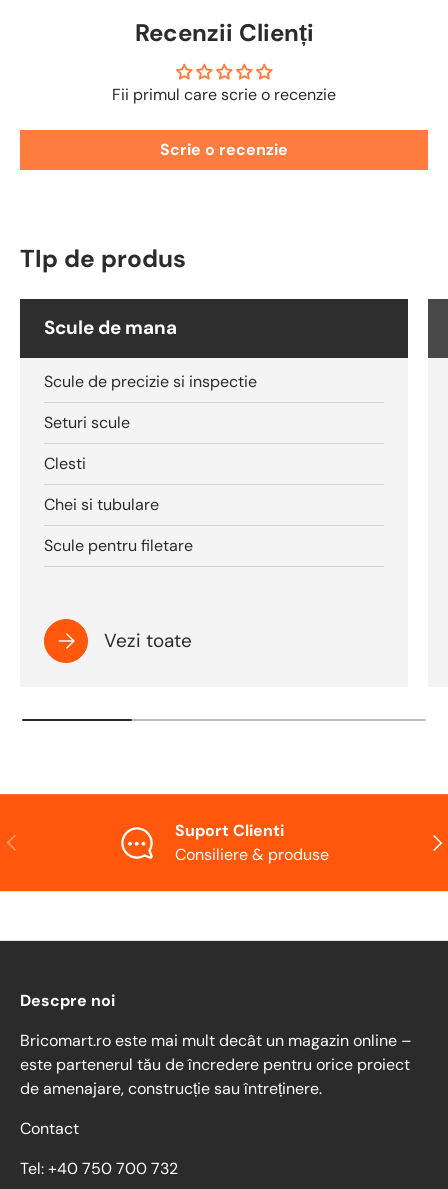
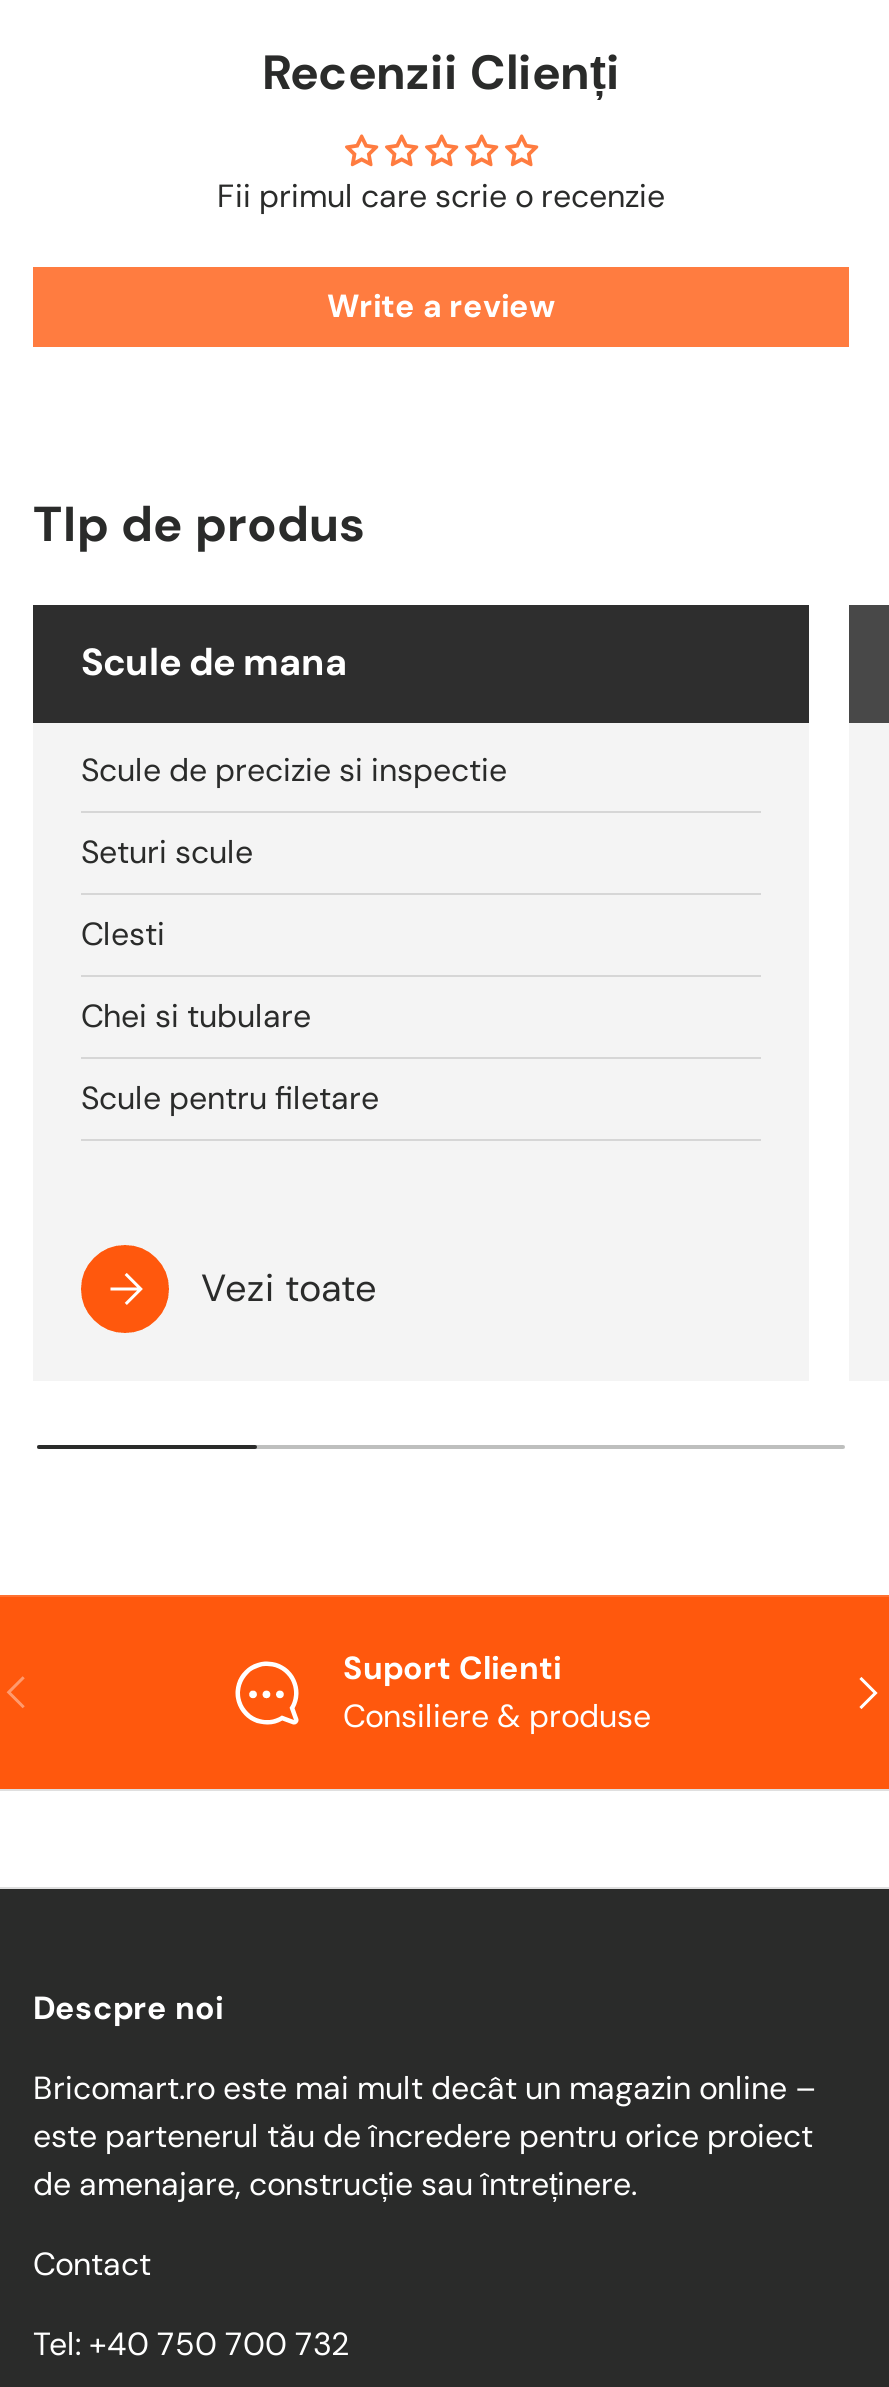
- Scrie o recenzie
+ Write a review
